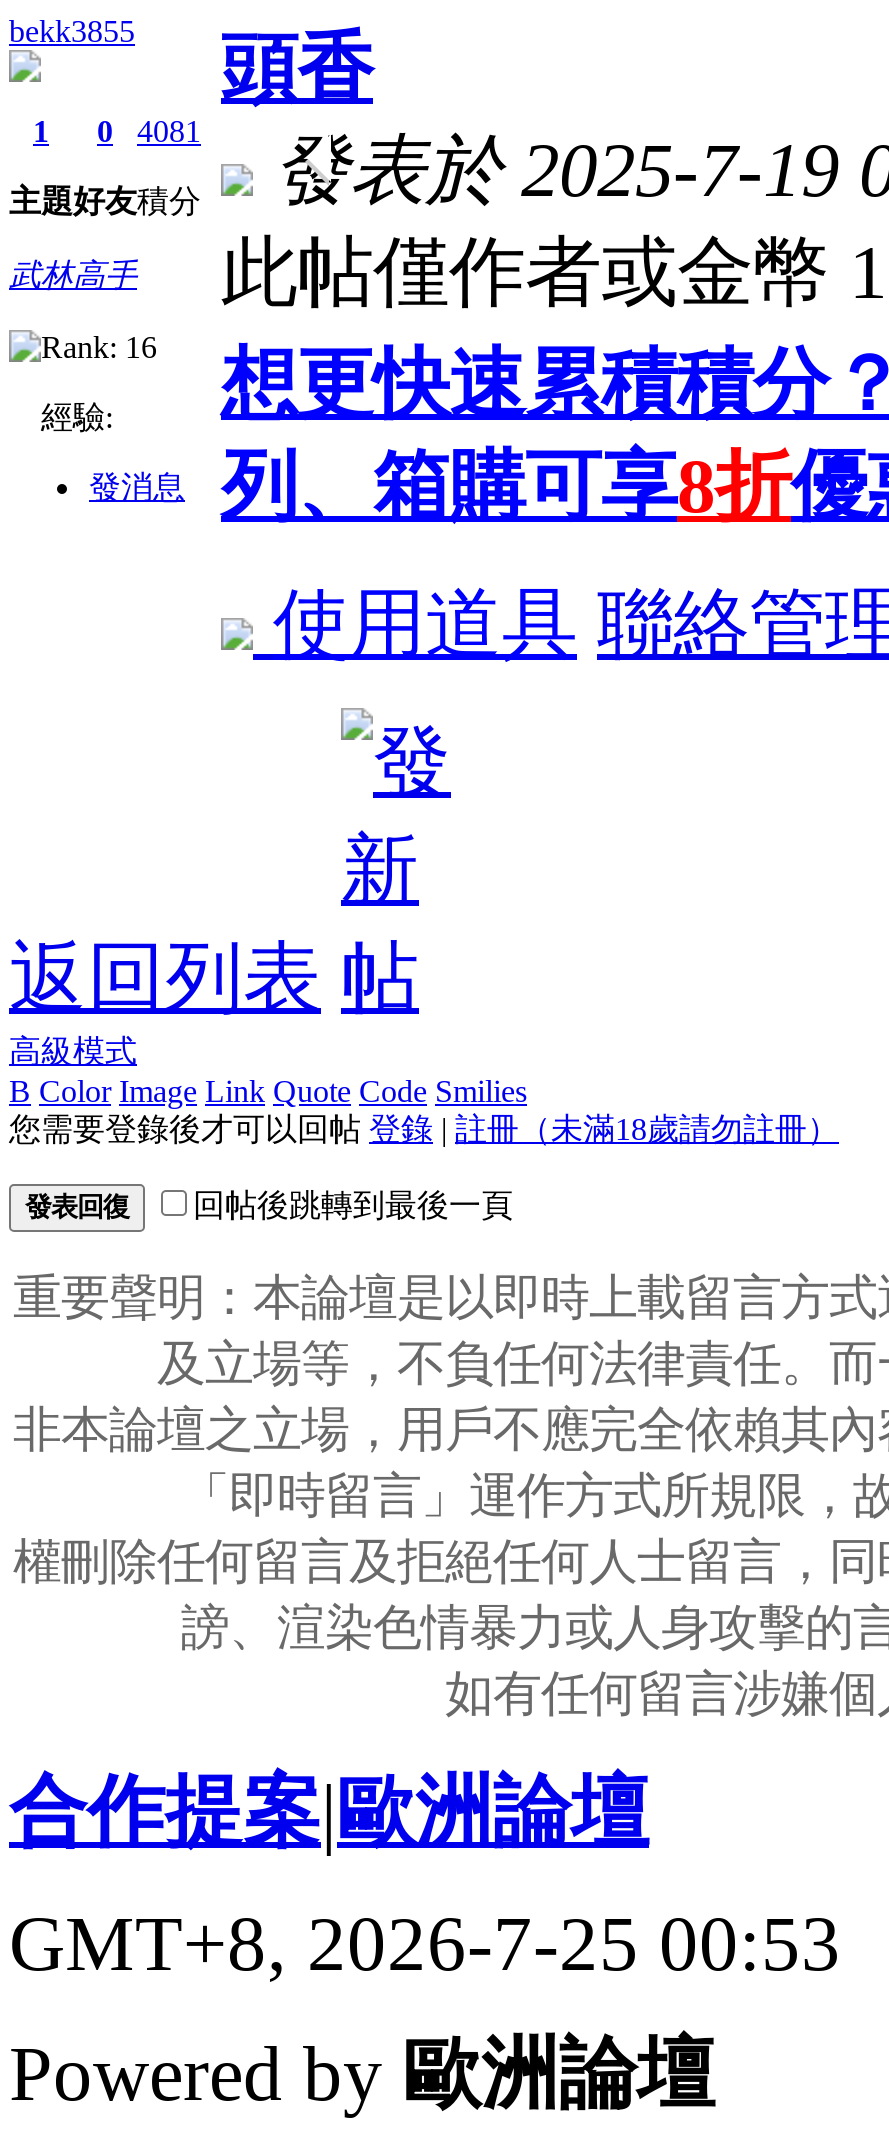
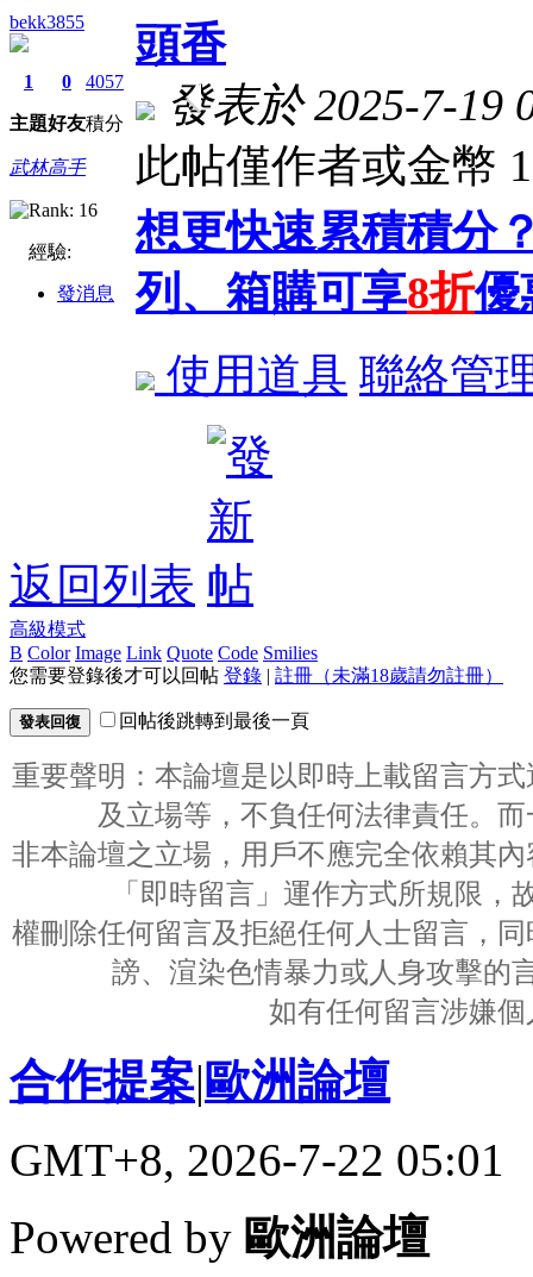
- 1 0 4081
+ 1 0 4057

- GMT+8, 2026-7-25 00:53
+ GMT+8, 2026-7-22 05:01
